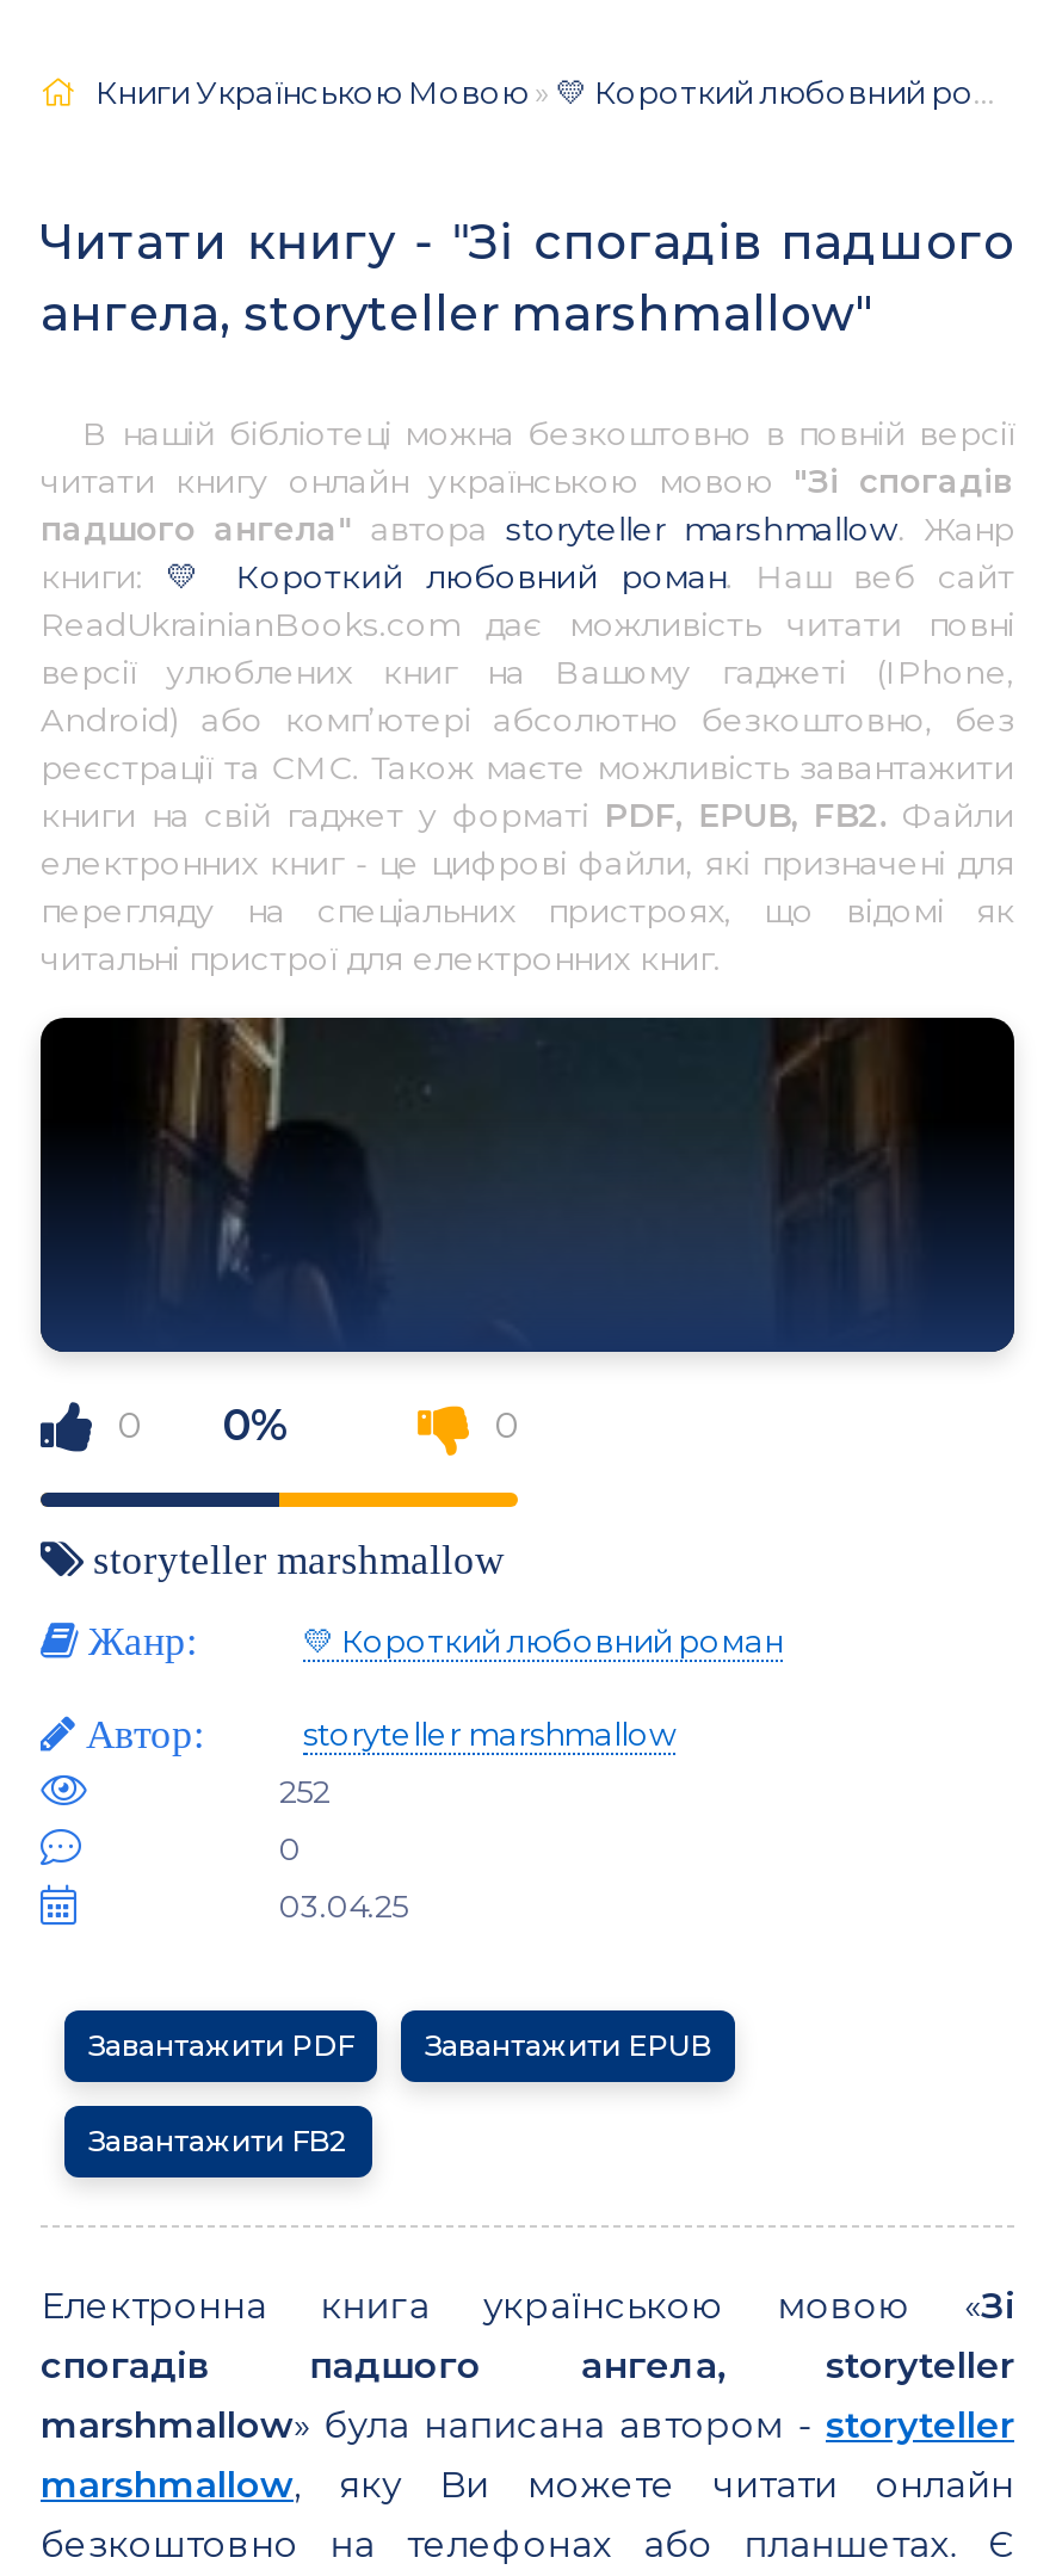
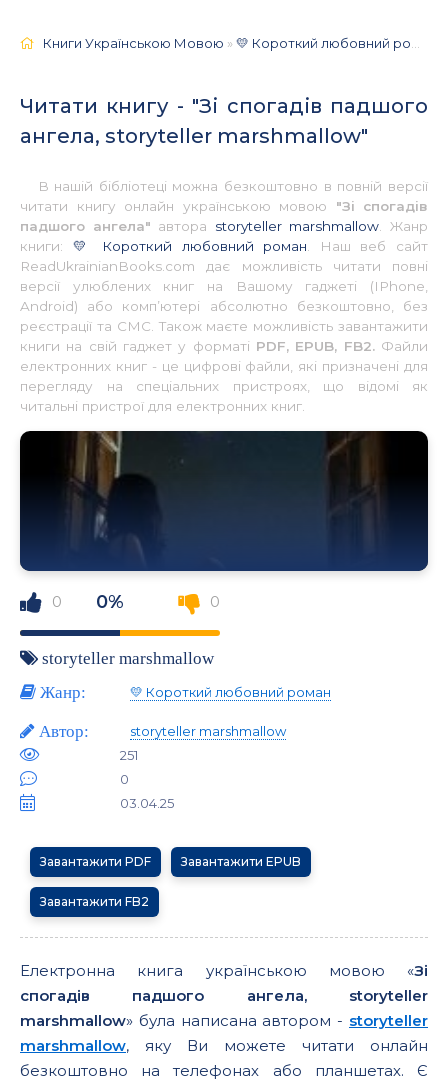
- 252
+ 251
